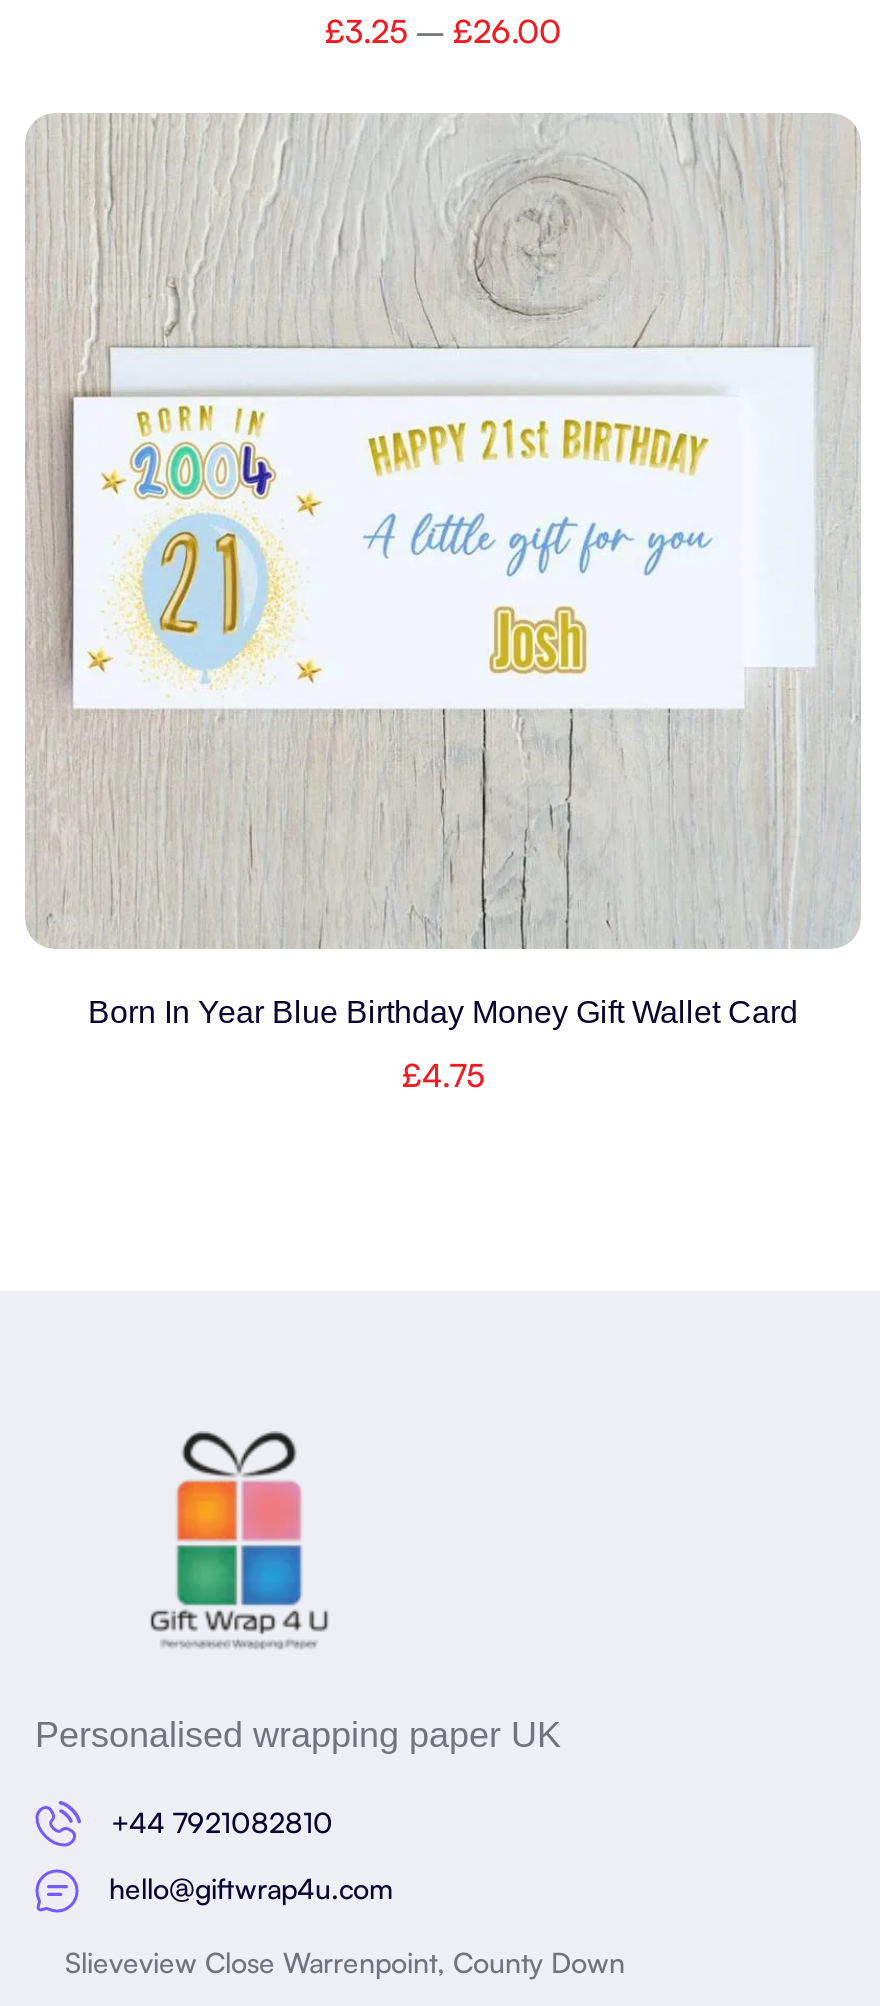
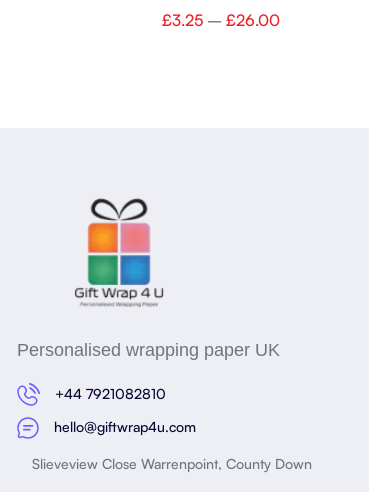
- [image]
- Born In Year Blue Birthday Money Gift Wallet Card
- £4.75
